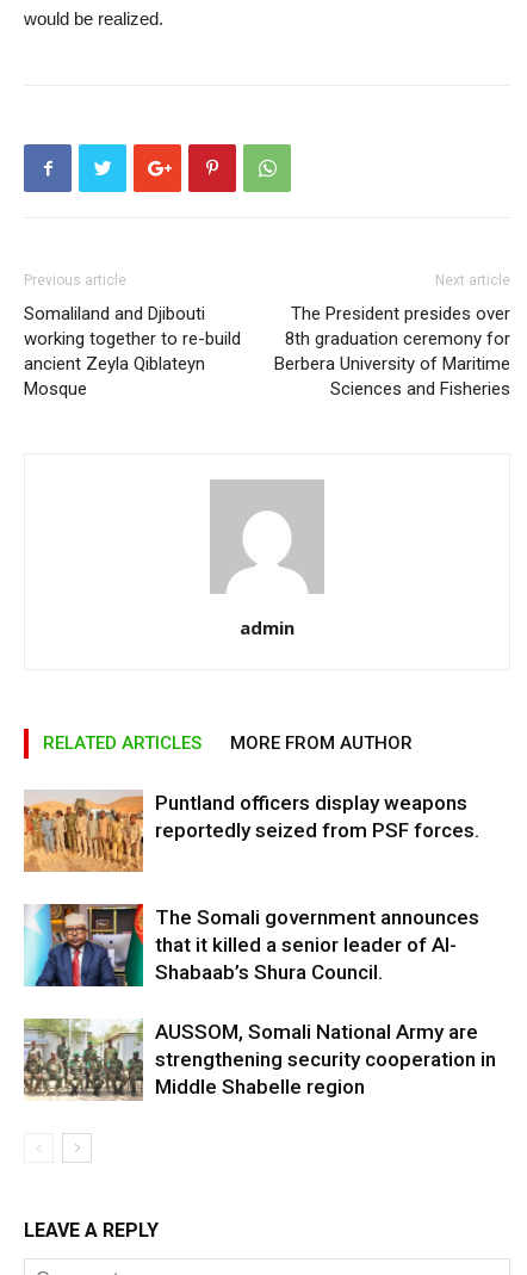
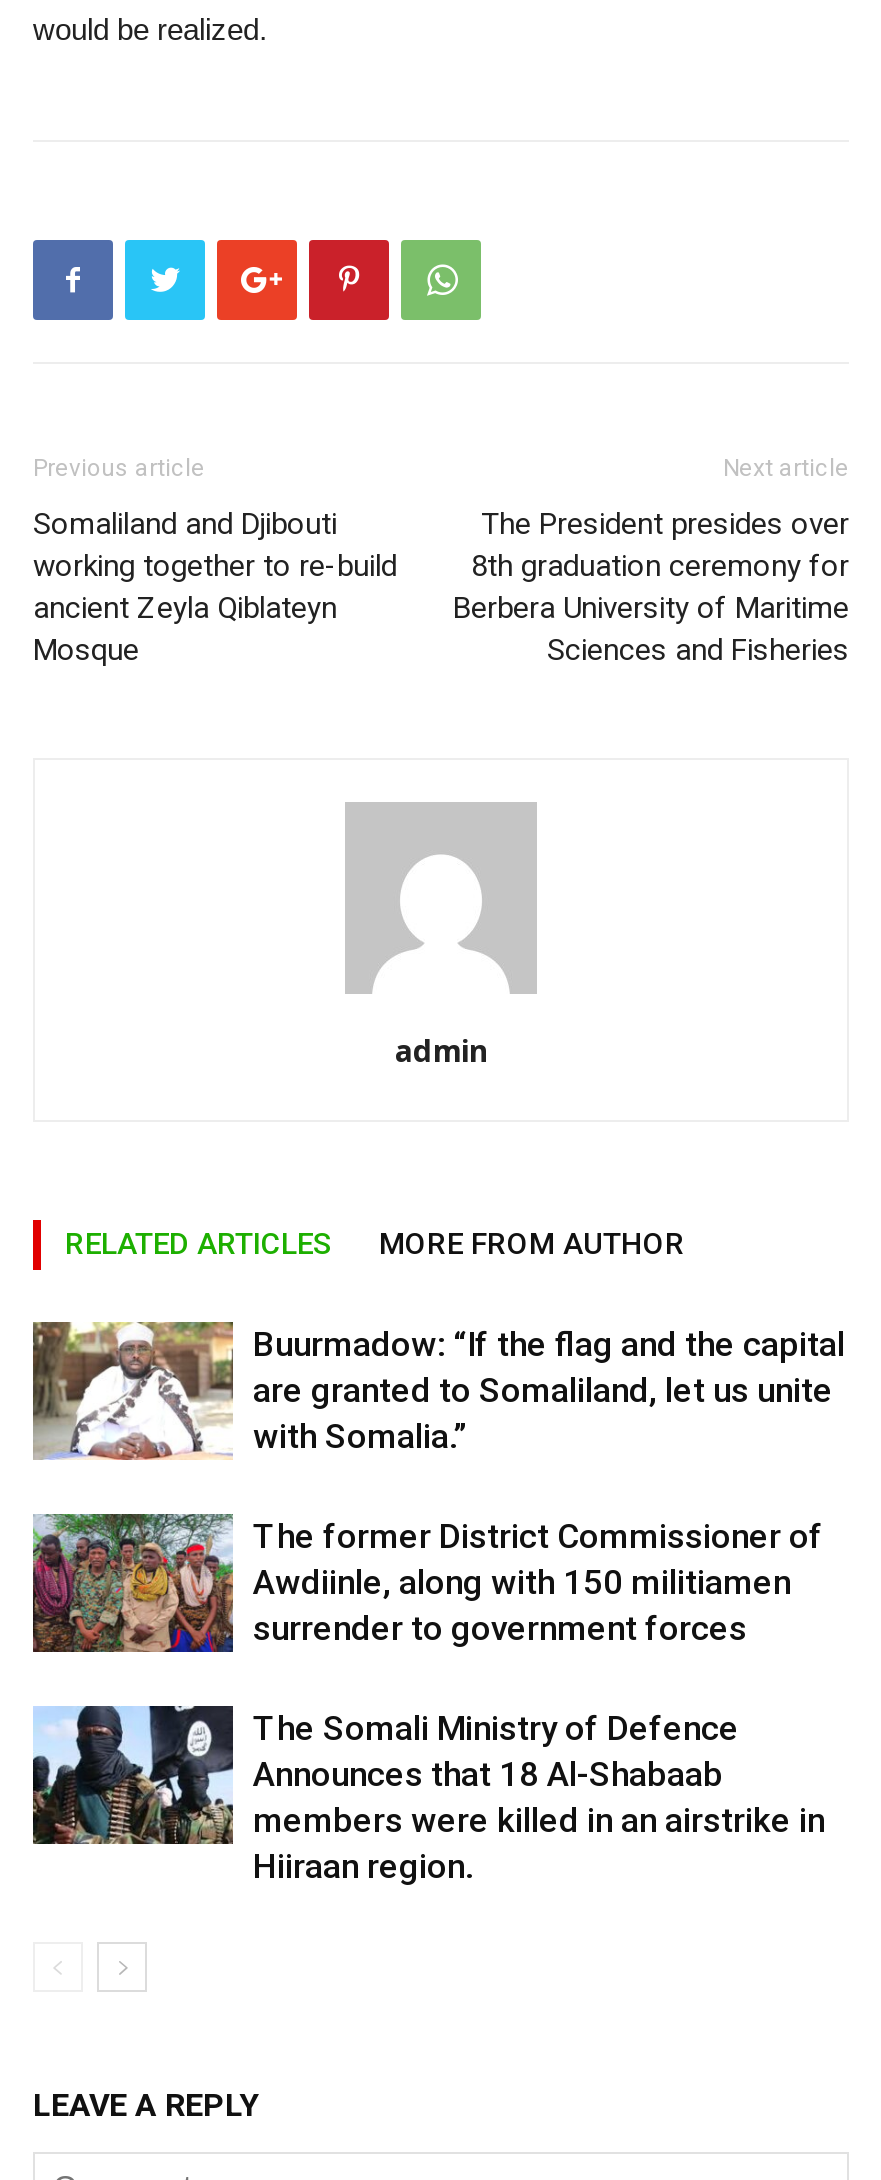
- [image]
- Puntland officers display weapons
- reportedly seized from PSF forces.
+ [image]
+ Buurmadow: “If the flag and the capital
+ are granted to Somaliland, let us unite
+ with Somalia.”

- [image]
- The Somali government announces
- that it killed a senior leader of Al-
- Shabaab’s Shura Council.
+ [image]
+ The former District Commissioner of
+ Awdiinle, along with 150 militiamen
+ surrender to government forces

- [image]
- AUSSOM, Somali National Army are
- strengthening security cooperation in
- Middle Shabelle region
+ [image]
+ The Somali Ministry of Defence
+ Announces that 18 Al-Shabaab
+ members were killed in an airstrike in
+ Hiiraan region.
